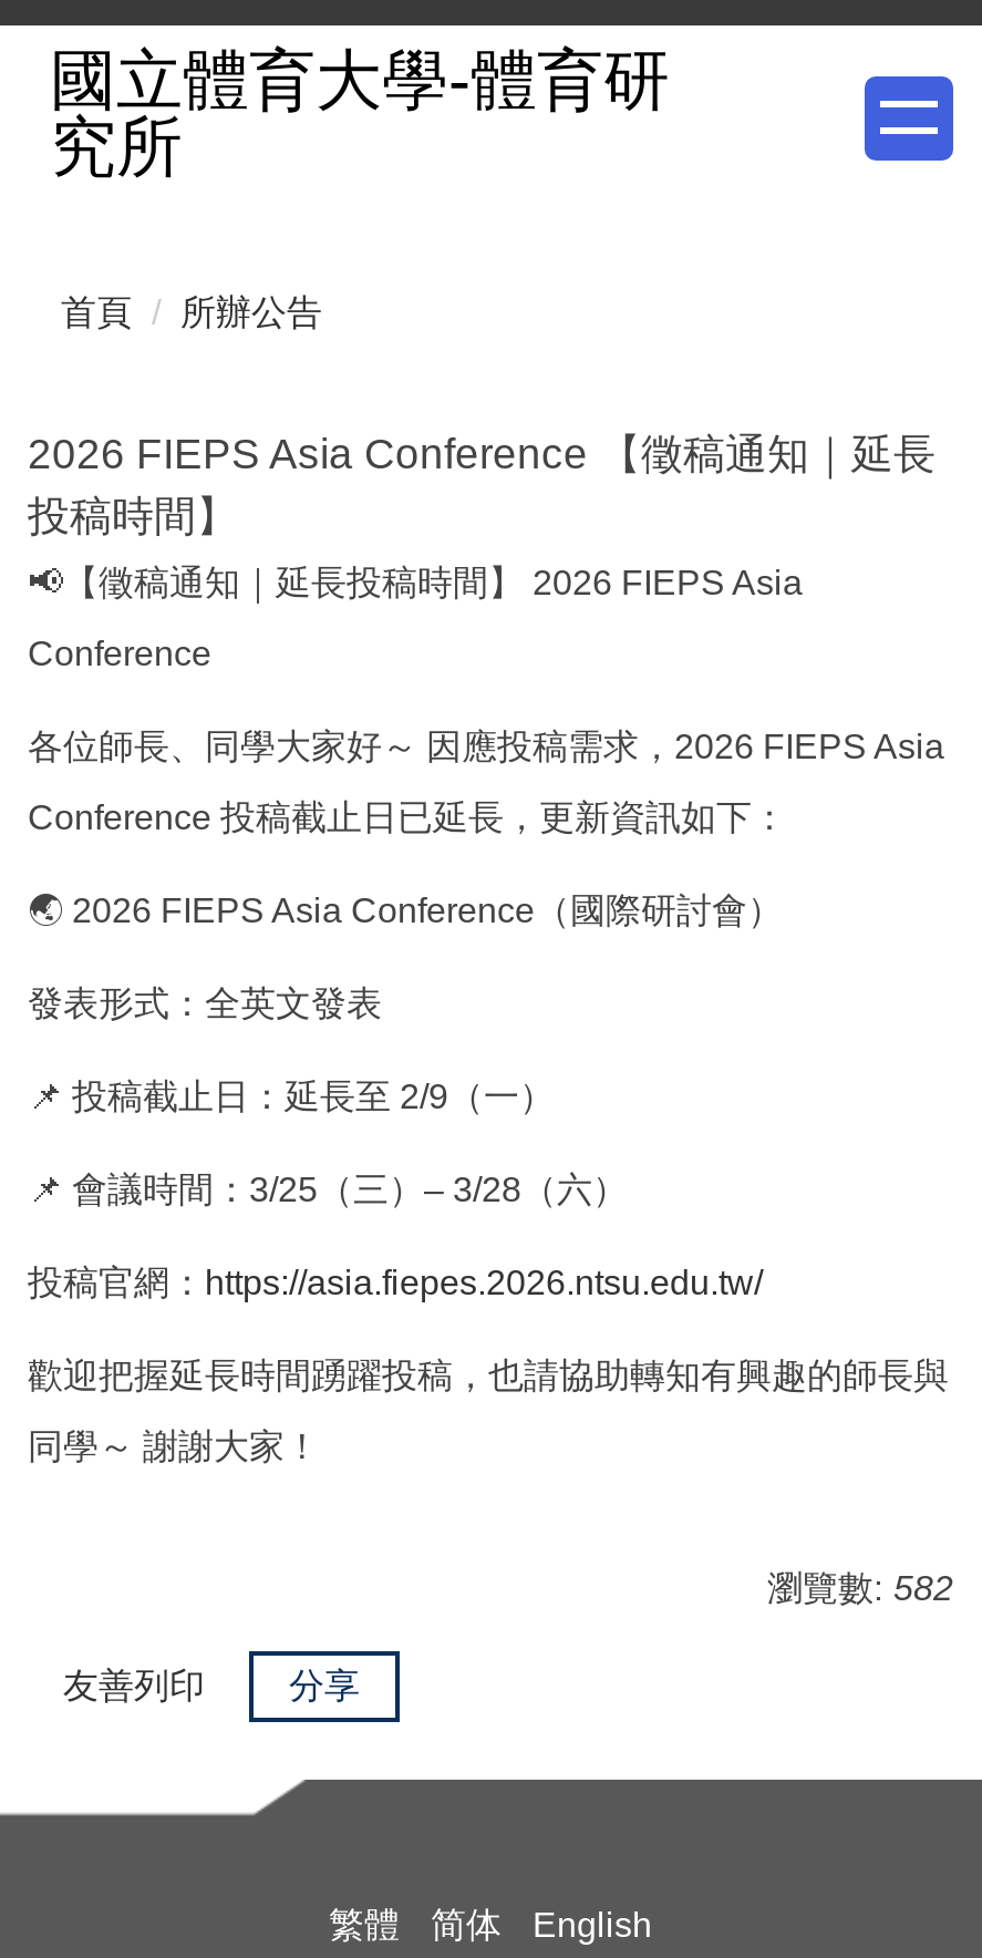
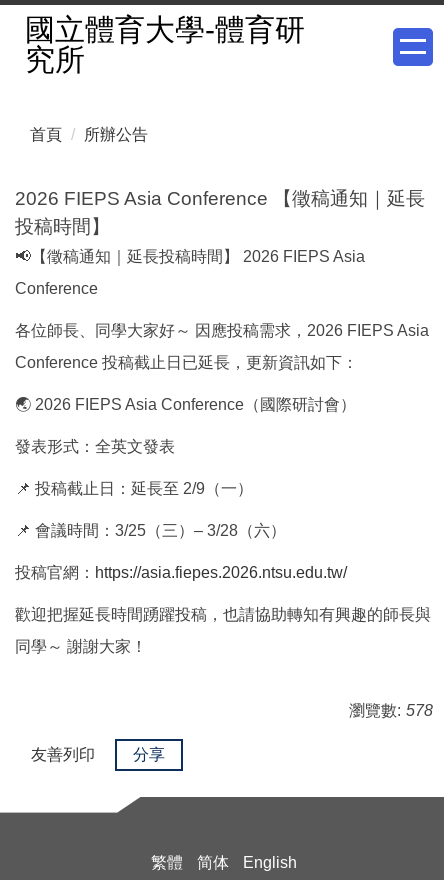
- 瀏覽數: 582
+ 瀏覽數: 578
